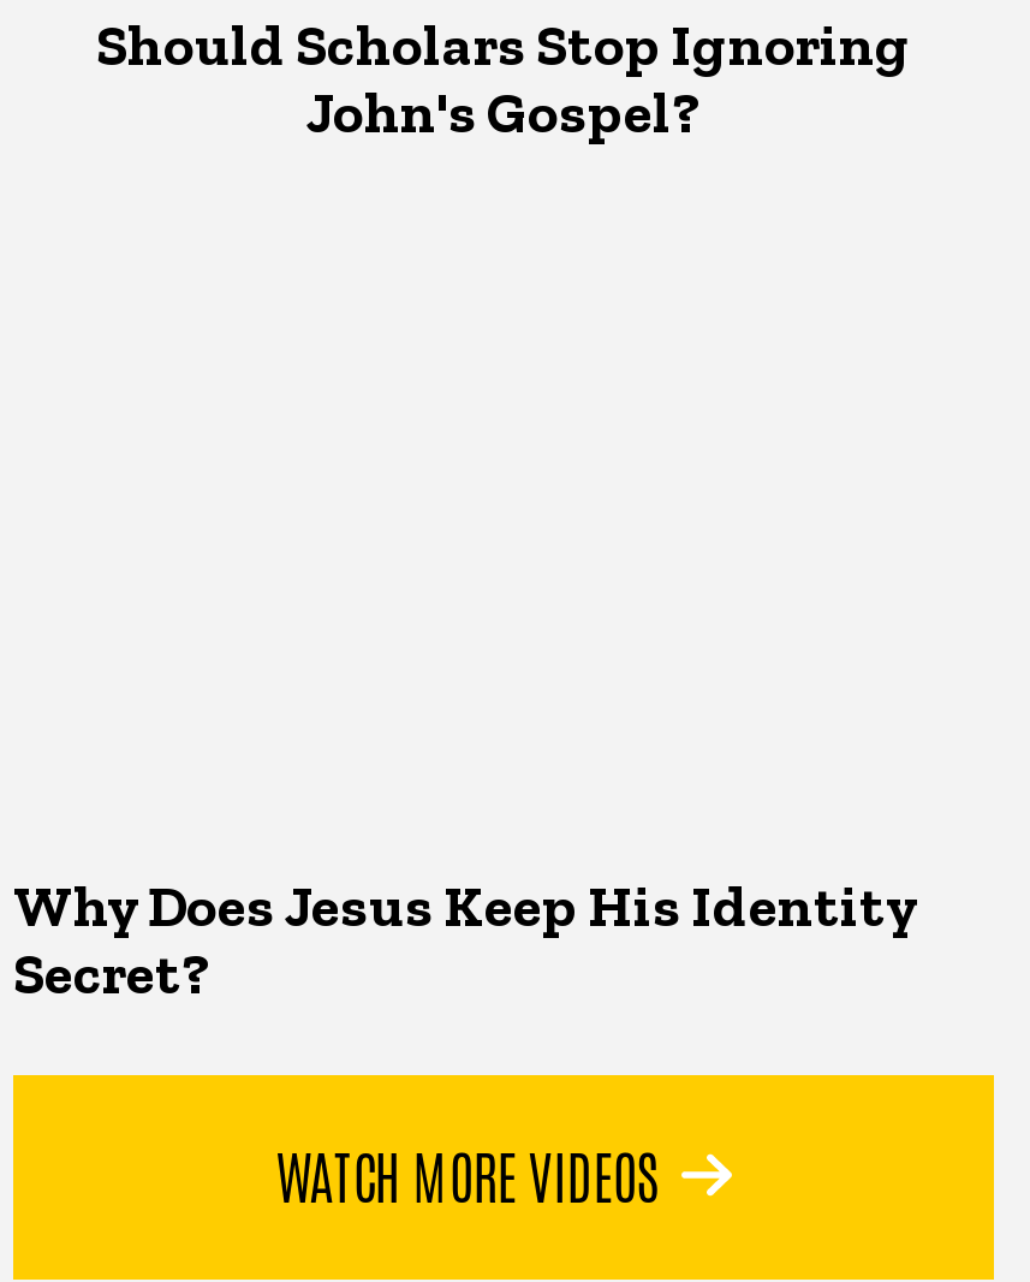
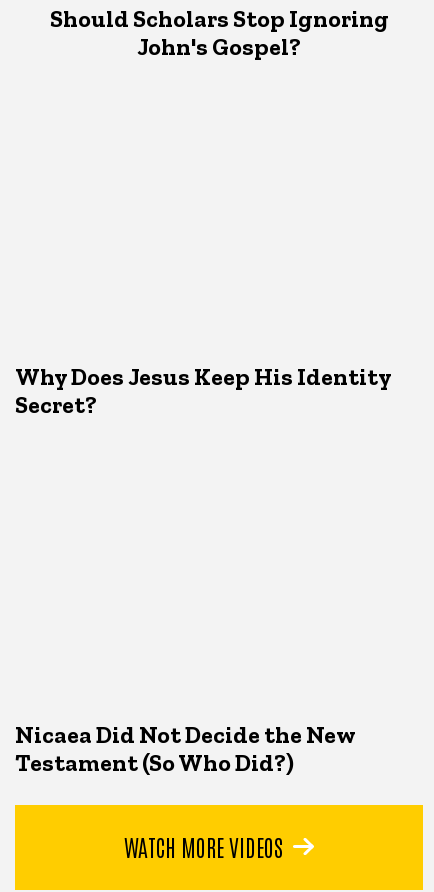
+ Nicaea Did Not Decide the New
+ Testament (So Who Did?)
